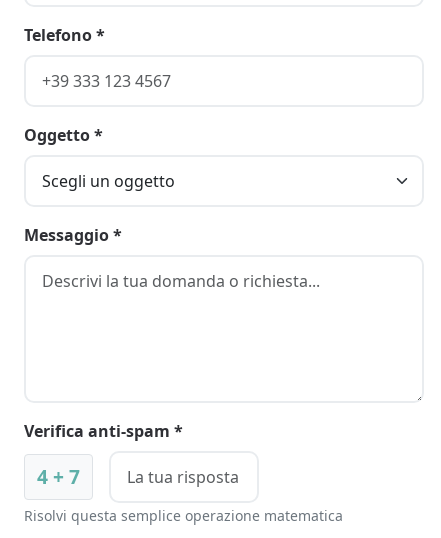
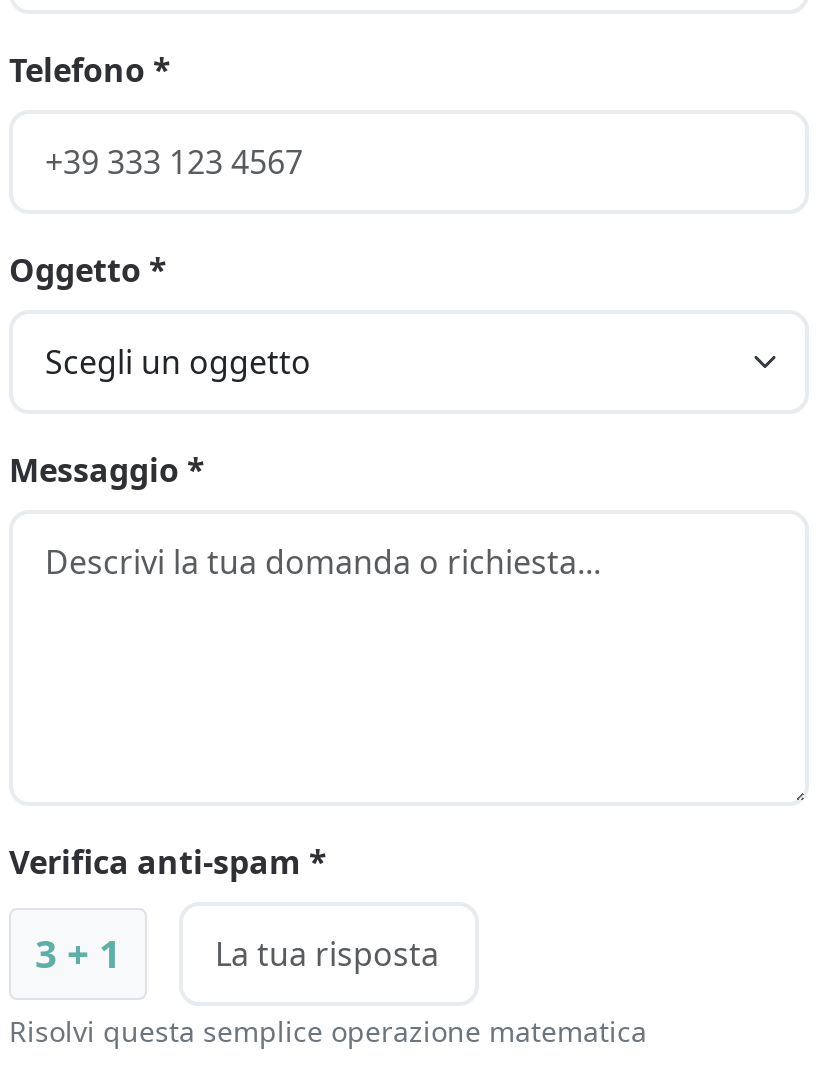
- 4 + 7
+ 3 + 1
